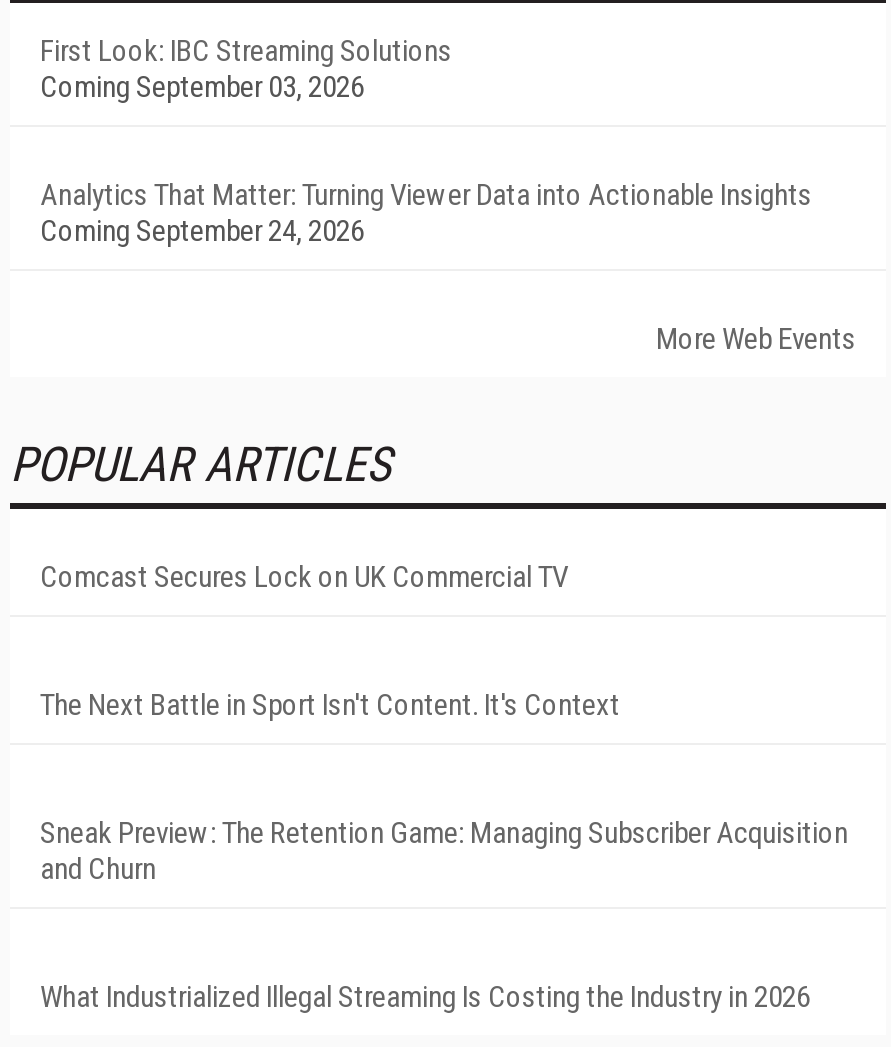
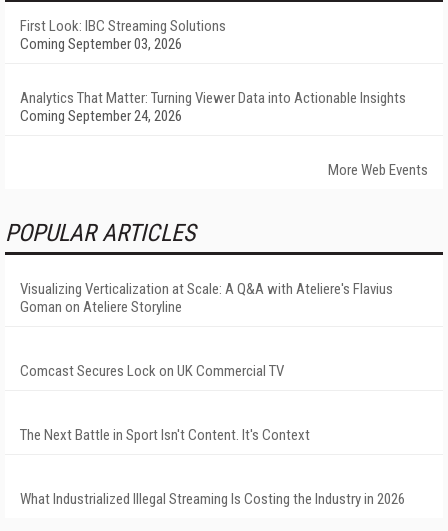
+ Visualizing Verticalization at Scale: A Q&A with Ateliere's Flavius
+ Goman on Ateliere Storyline

moved down: Comcast Secures Lock on UK Commercial TV | The Next Battle in Sport Isn't Content. It's Context

- Sneak Preview: The Retention Game: Managing Subscriber Acquisition
- and Churn
